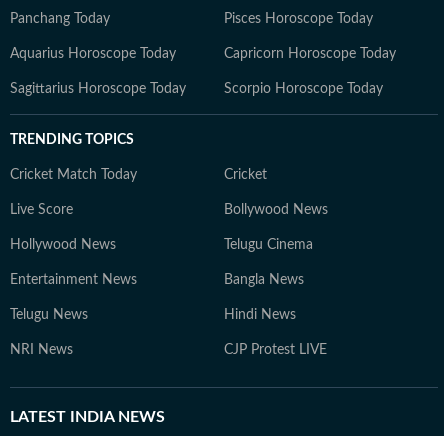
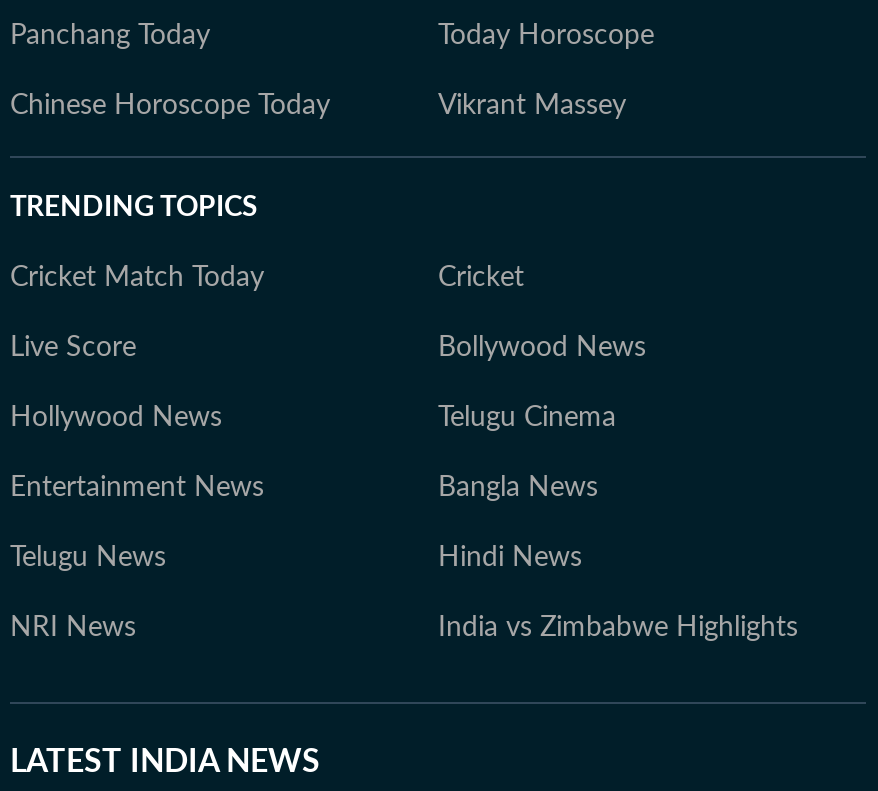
- Pisces Horoscope Today
- Aquarius Horoscope Today
- Capricorn Horoscope Today
- Sagittarius Horoscope Today
- Scorpio Horoscope Today
+ Today Horoscope
+ Chinese Horoscope Today
+ Vikrant Massey

- CJP Protest LIVE
+ India vs Zimbabwe Highlights
